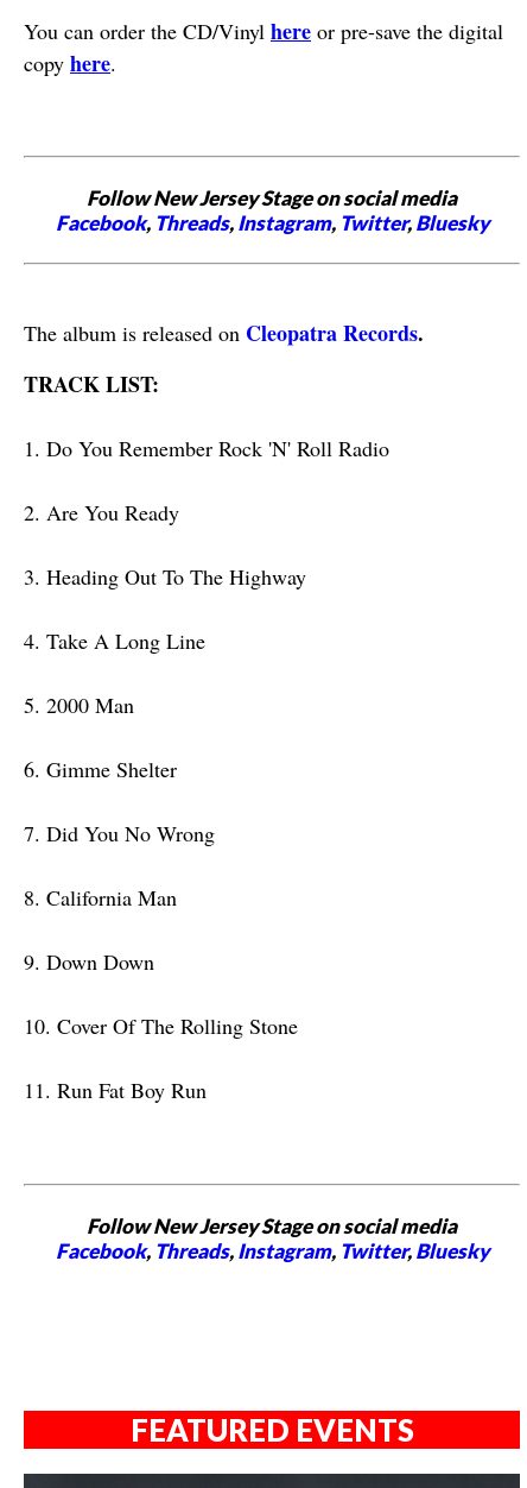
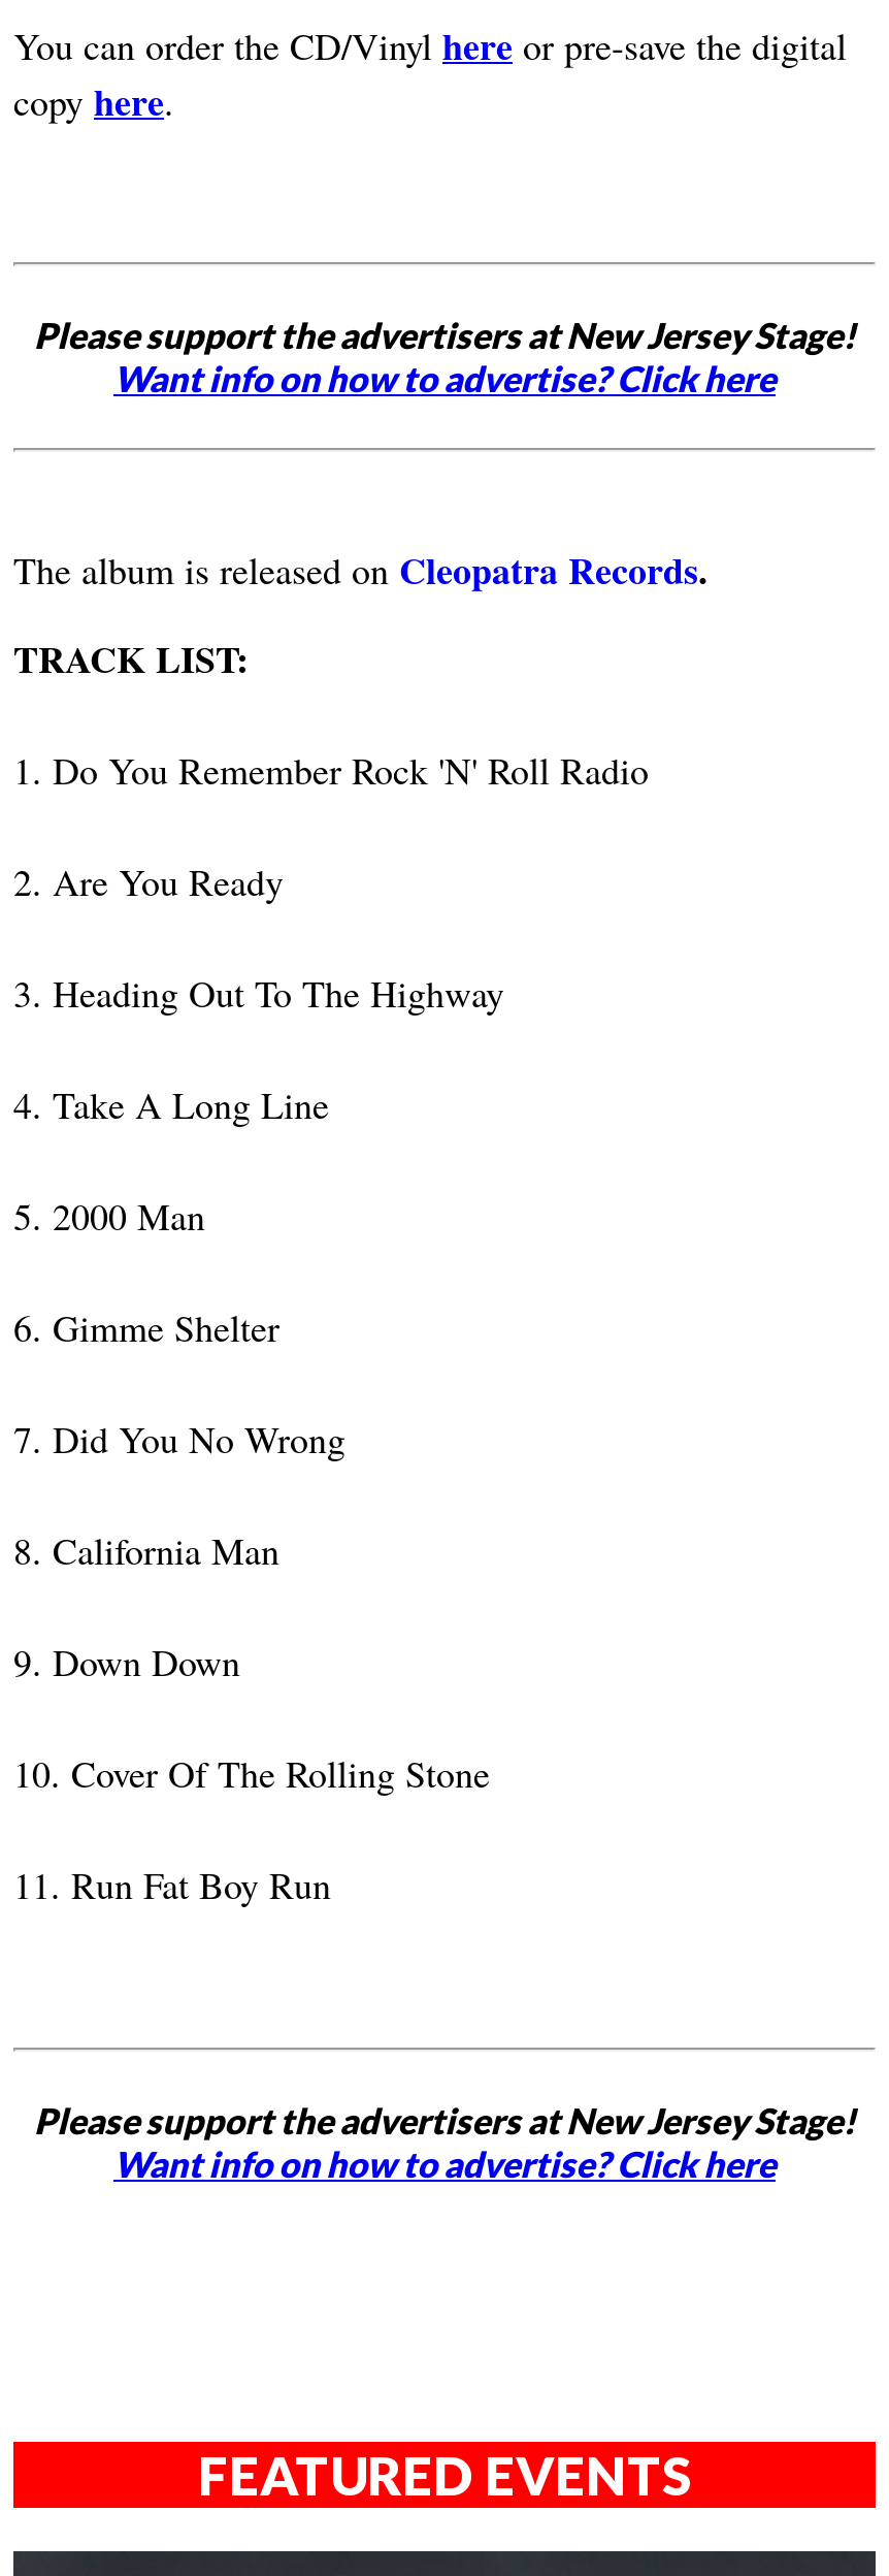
- Follow New Jersey Stage on social media
- Facebook, Threads, Instagram, Twitter, Bluesky
+ Please support the advertisers at New Jersey Stage!
+ Want info on how to advertise? Click here

- Follow New Jersey Stage on social media
- Facebook, Threads, Instagram, Twitter, Bluesky
+ Please support the advertisers at New Jersey Stage!
+ Want info on how to advertise? Click here
